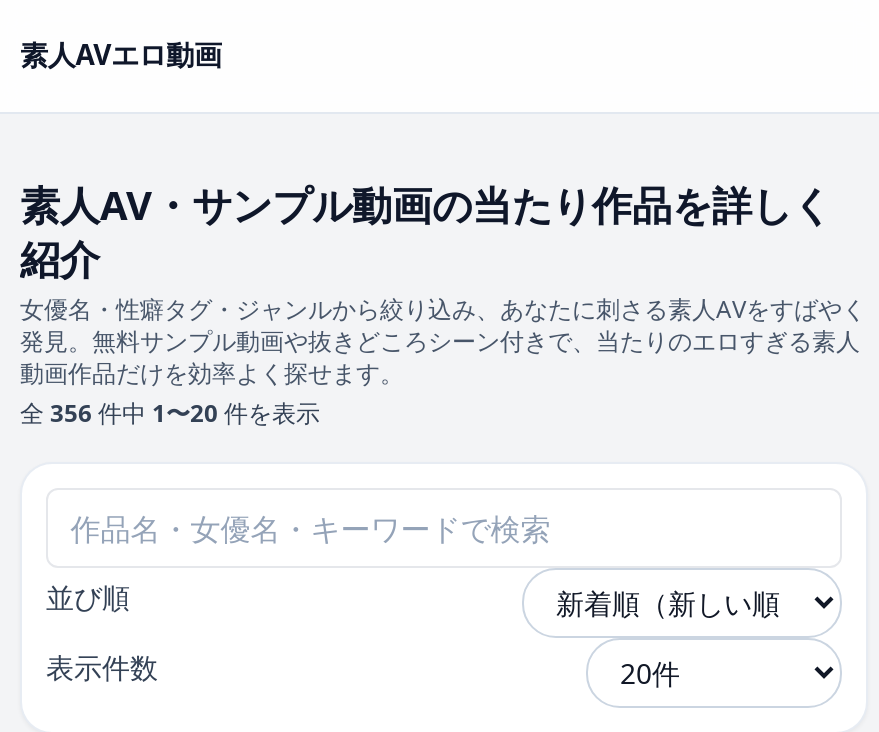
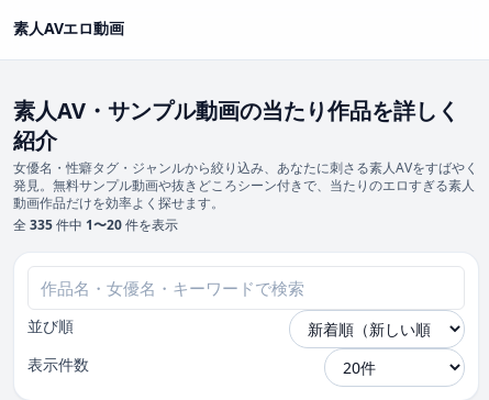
- 全356件中1〜20件を表示
+ 全335件中1〜20件を表示
